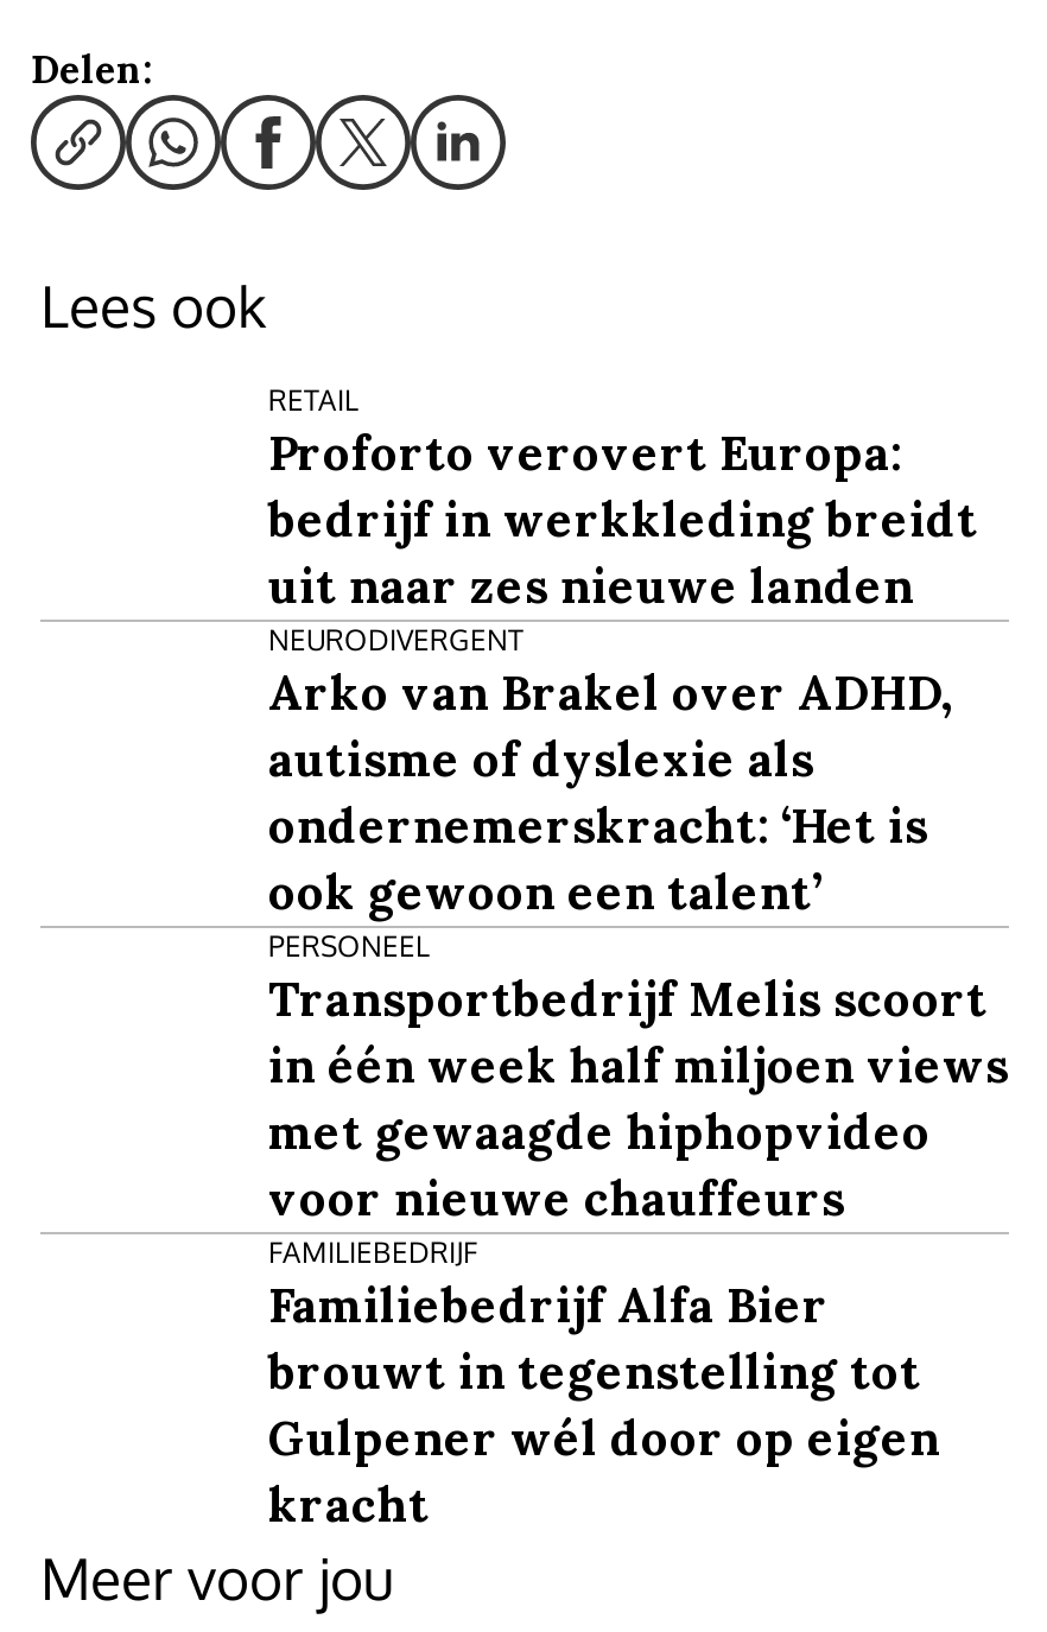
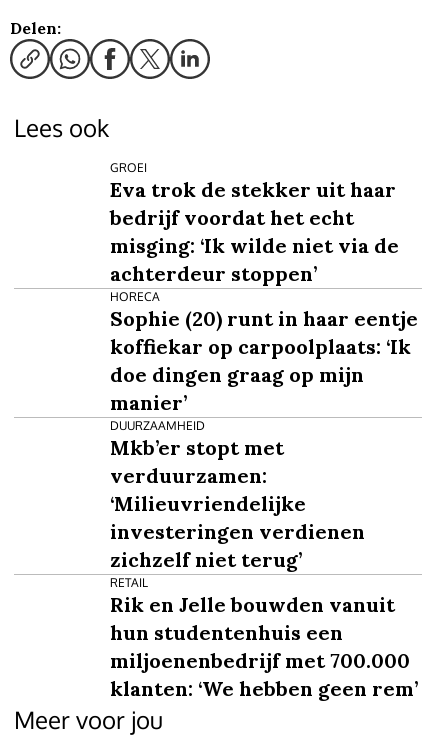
+ GROEI
+ Eva trok de stekker uit haar
+ bedrijf voordat het echt
+ misging: ‘Ik wilde niet via de
+ achterdeur stoppen’
+ HORECA
+ Sophie (20) runt in haar eentje
+ koffiekar op carpoolplaats: ‘Ik
+ doe dingen graag op mijn
+ manier’
+ DUURZAAMHEID
+ Mkb’er stopt met
+ verduurzamen:
+ ‘Milieuvriendelijke
+ investeringen verdienen
+ zichzelf niet terug’

moved down: RETAIL

- Proforto verovert Europa:
- bedrijf in werkkleding breidt
- uit naar zes nieuwe landen
- NEURODIVERGENT
- Arko van Brakel over ADHD,
- autisme of dyslexie als
- ondernemerskracht: ‘Het is
- ook gewoon een talent’
- PERSONEEL
- Transportbedrijf Melis scoort
- in één week half miljoen views
- met gewaagde hiphopvideo
- voor nieuwe chauffeurs
- FAMILIEBEDRIJF
- Familiebedrijf Alfa Bier
- brouwt in tegenstelling tot
- Gulpener wél door op eigen
- kracht
+ Rik en Jelle bouwden vanuit
+ hun studentenhuis een
+ miljoenenbedrijf met 700.000
+ klanten: ‘We hebben geen rem’
